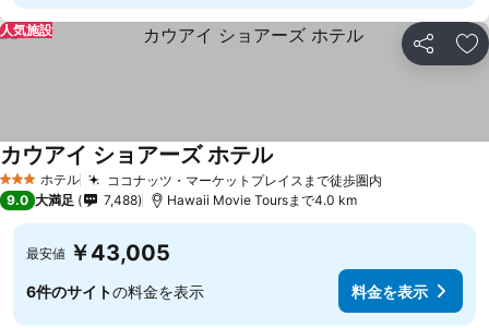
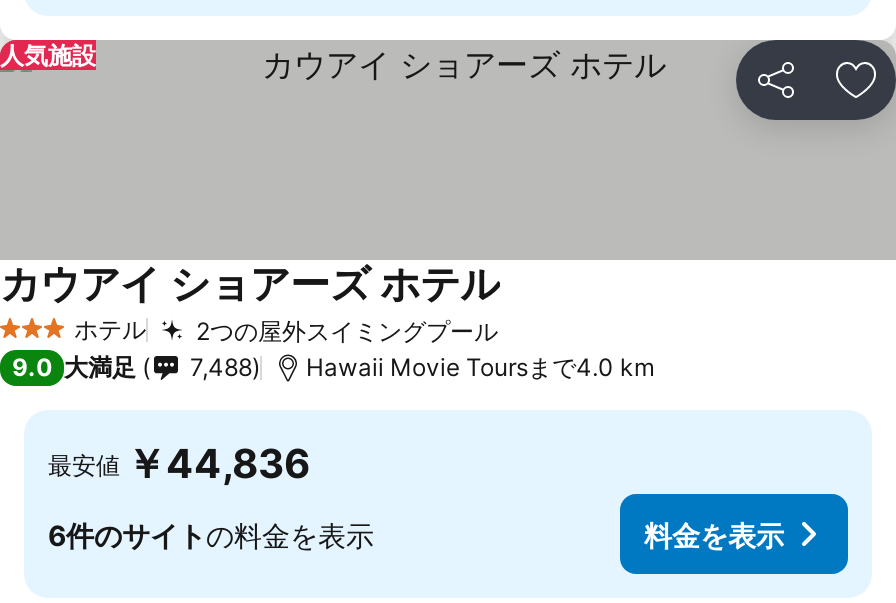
- ココナッツ・マーケットプレイスまで徒歩圏内
+ 2つの屋外スイミングプール

- 最安値 ￥43,005
+ 最安値 ￥44,836
